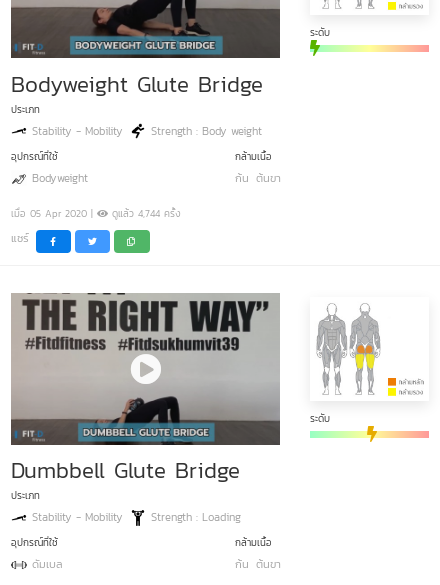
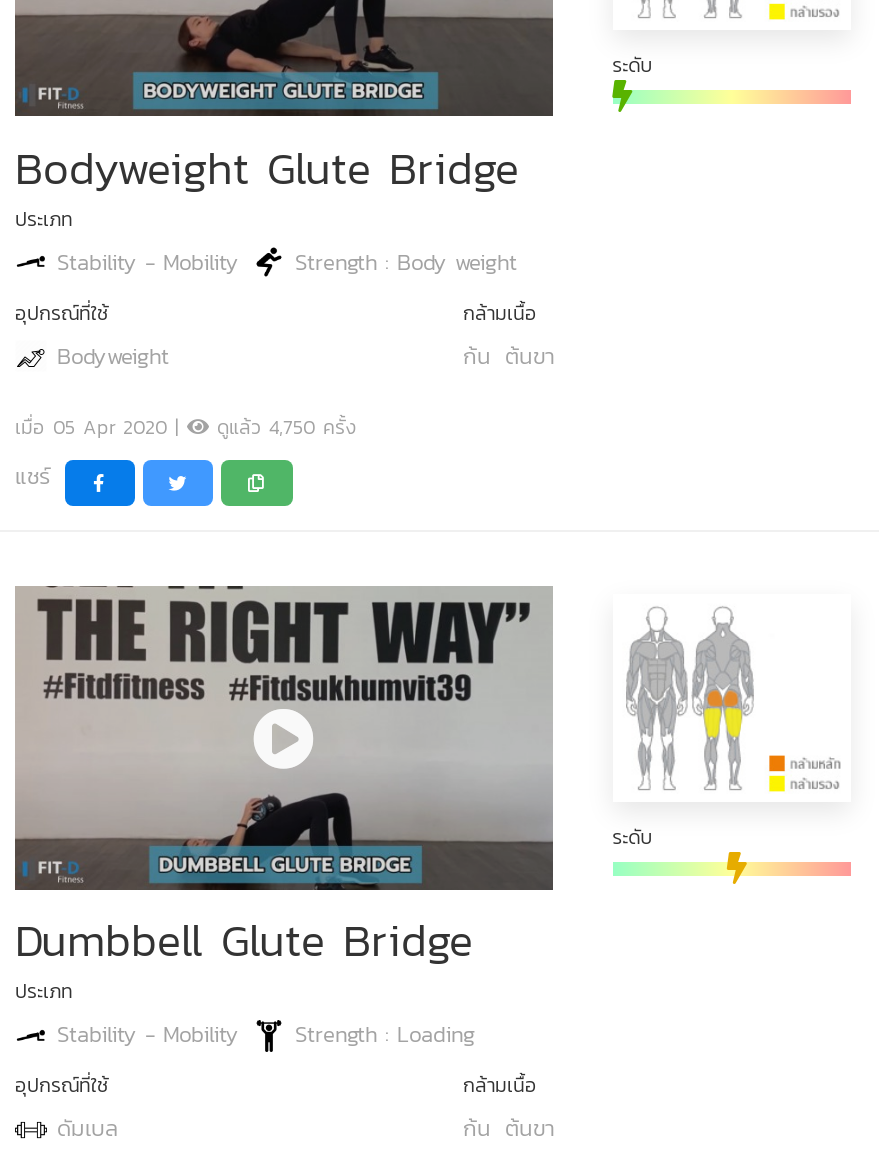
- ดูแล้ว 4,744 ครั้ง
+ ดูแล้ว 4,750 ครั้ง
